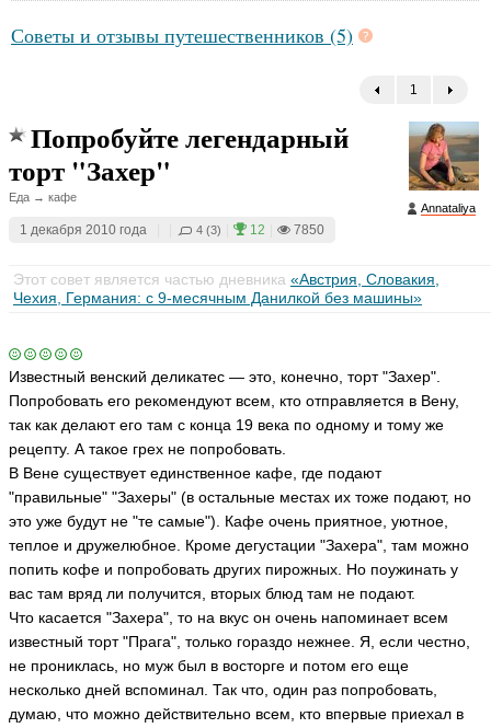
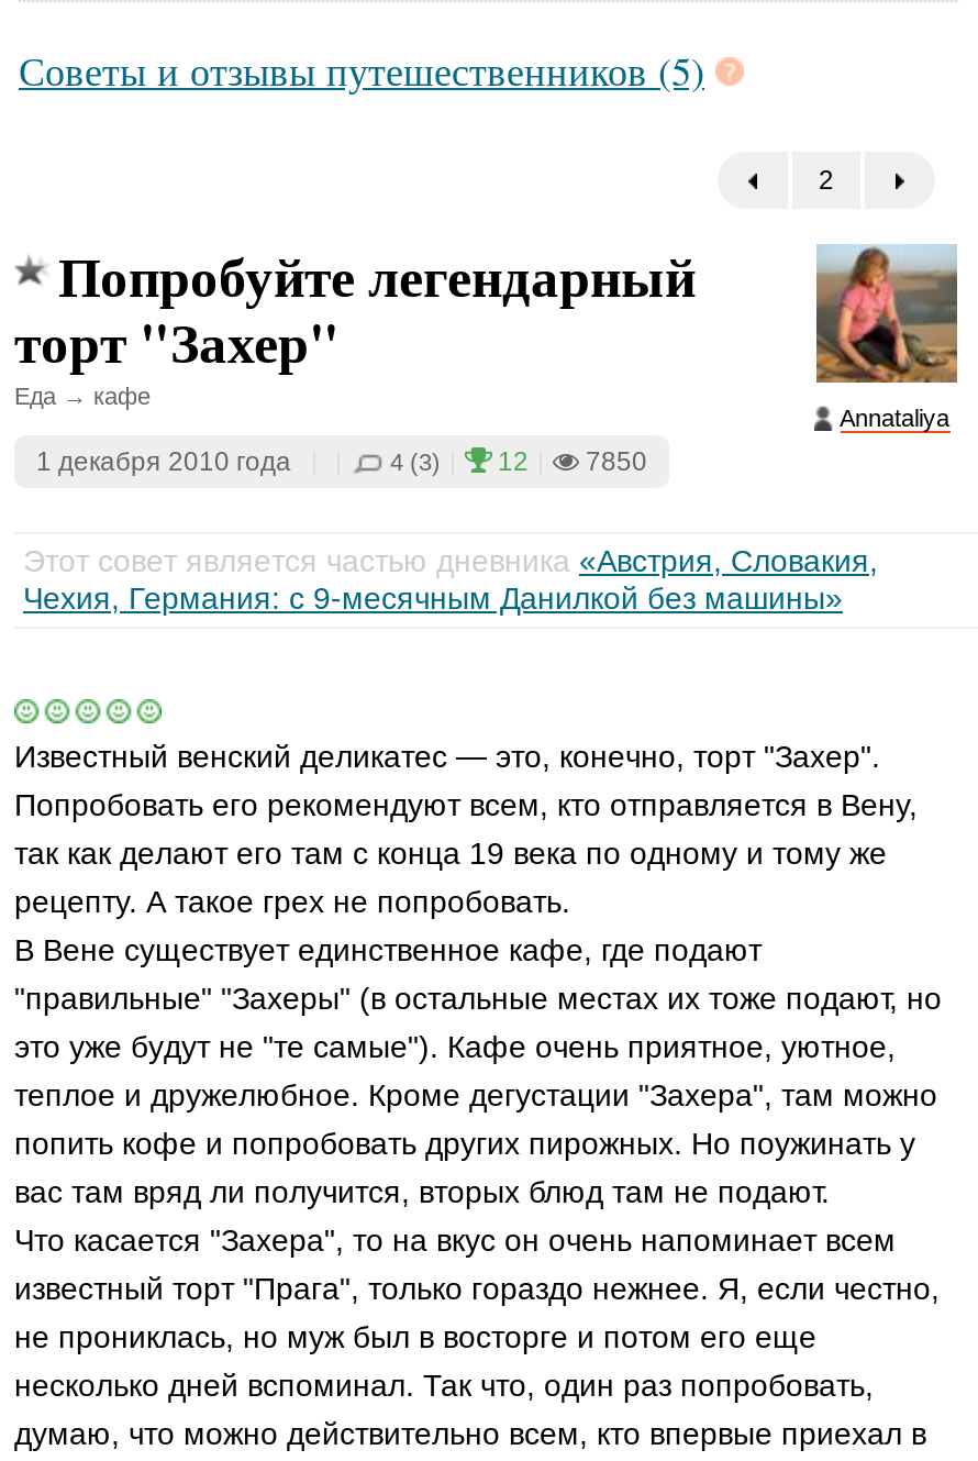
- 1
+ 2
